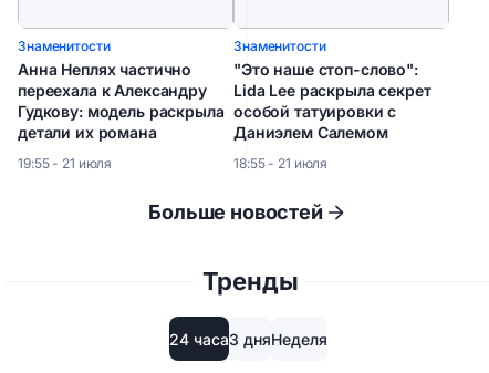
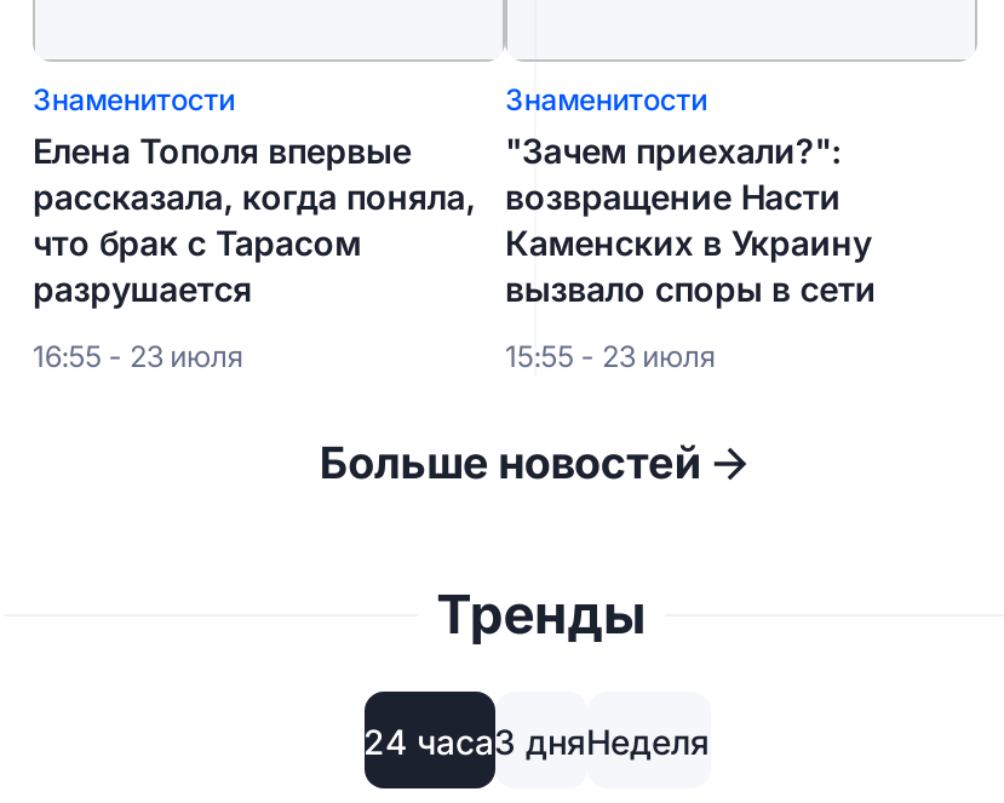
- Анна Неплях частично
- переехала к Александру
- Гудкову: модель раскрыла
- детали их романа
+ Елена Тополя впервые
+ рассказала, когда поняла,
+ что брак с Тарасом
+ разрушается

- "Это наше стоп-слово":
- Lida Lee раскрыла секрет
- особой татуировки с
- Даниэлем Салемом
+ "Зачем приехали?":
+ возвращение Насти
+ Каменских в Украину
+ вызвало споры в сети

- 19:55 - 21 июля
+ 16:55 - 23 июля

- 18:55 - 21 июля
+ 15:55 - 23 июля
